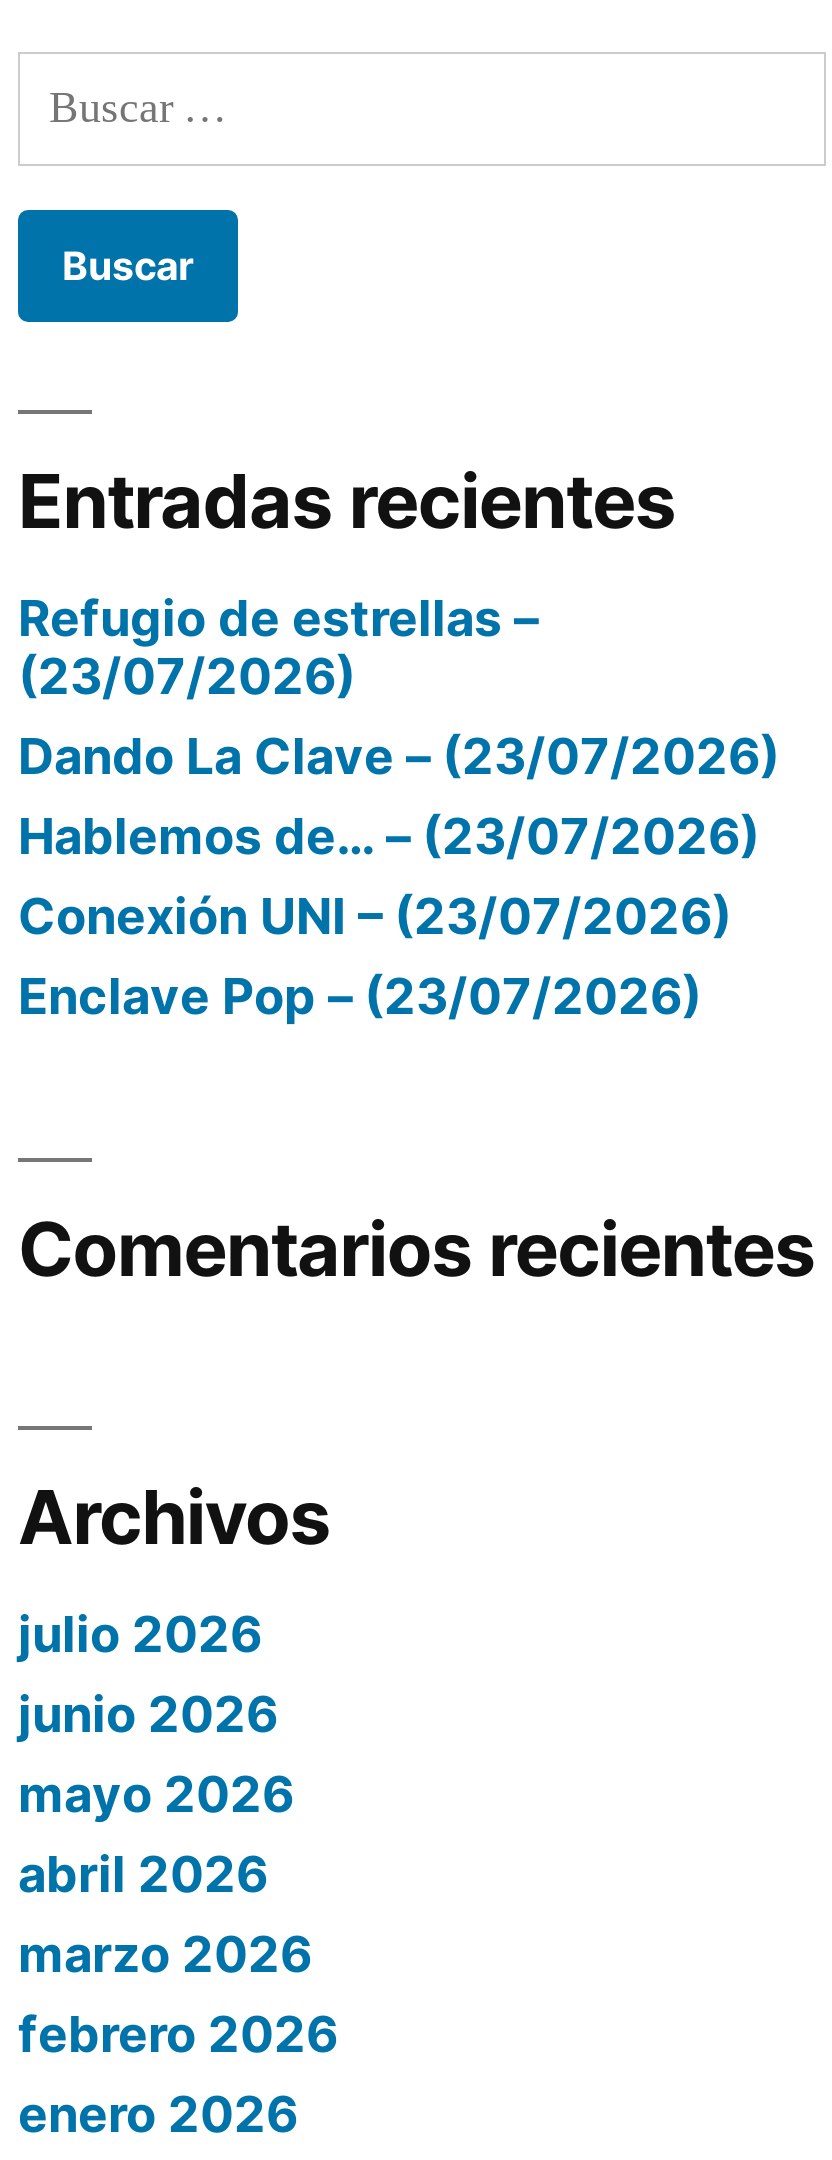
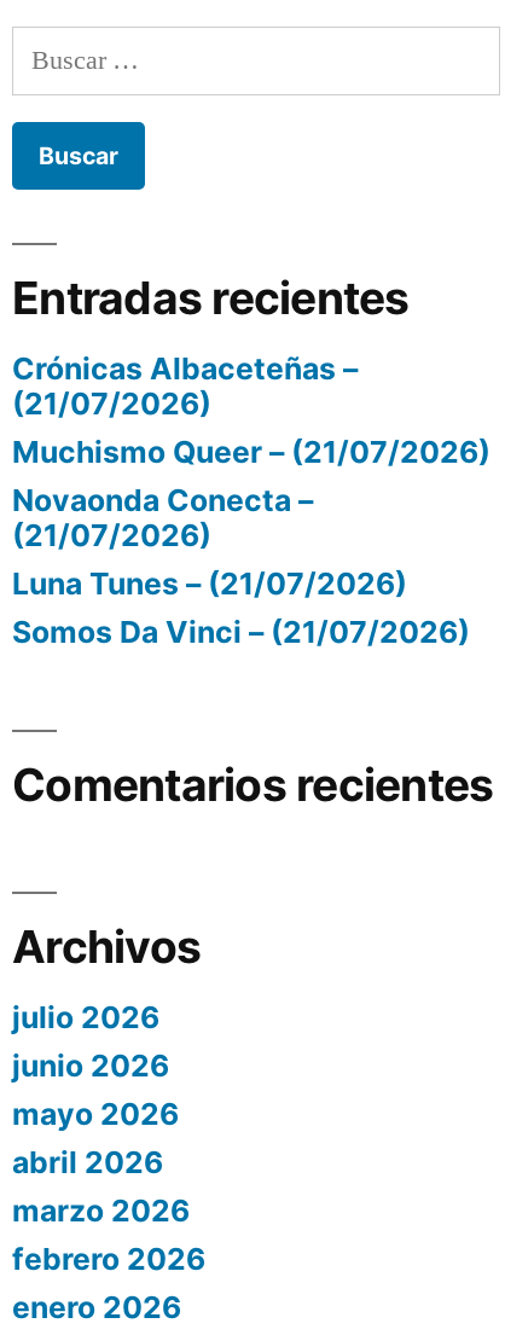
- Refugio de estrellas –
- (23/07/2026)
- Dando La Clave – (23/07/2026)
- Hablemos de… – (23/07/2026)
- Conexión UNI – (23/07/2026)
- Enclave Pop – (23/07/2026)
+ Crónicas Albaceteñas –
+ (21/07/2026)
+ Muchismo Queer – (21/07/2026)
+ Novaonda Conecta –
+ (21/07/2026)
+ Luna Tunes – (21/07/2026)
+ Somos Da Vinci – (21/07/2026)
